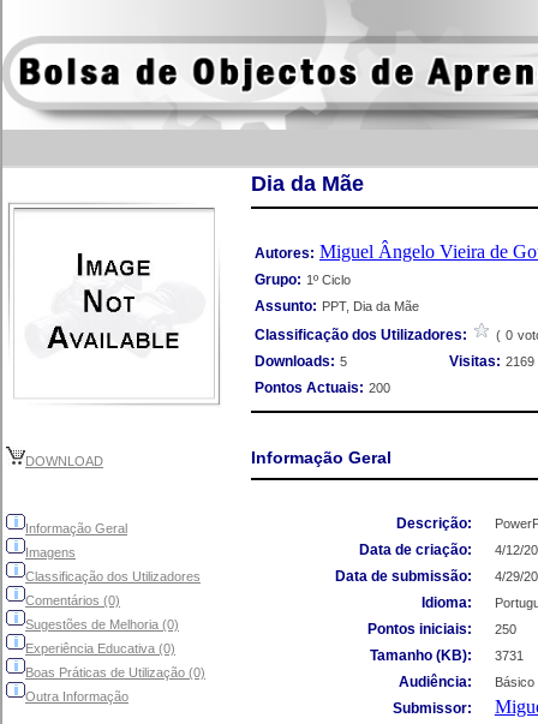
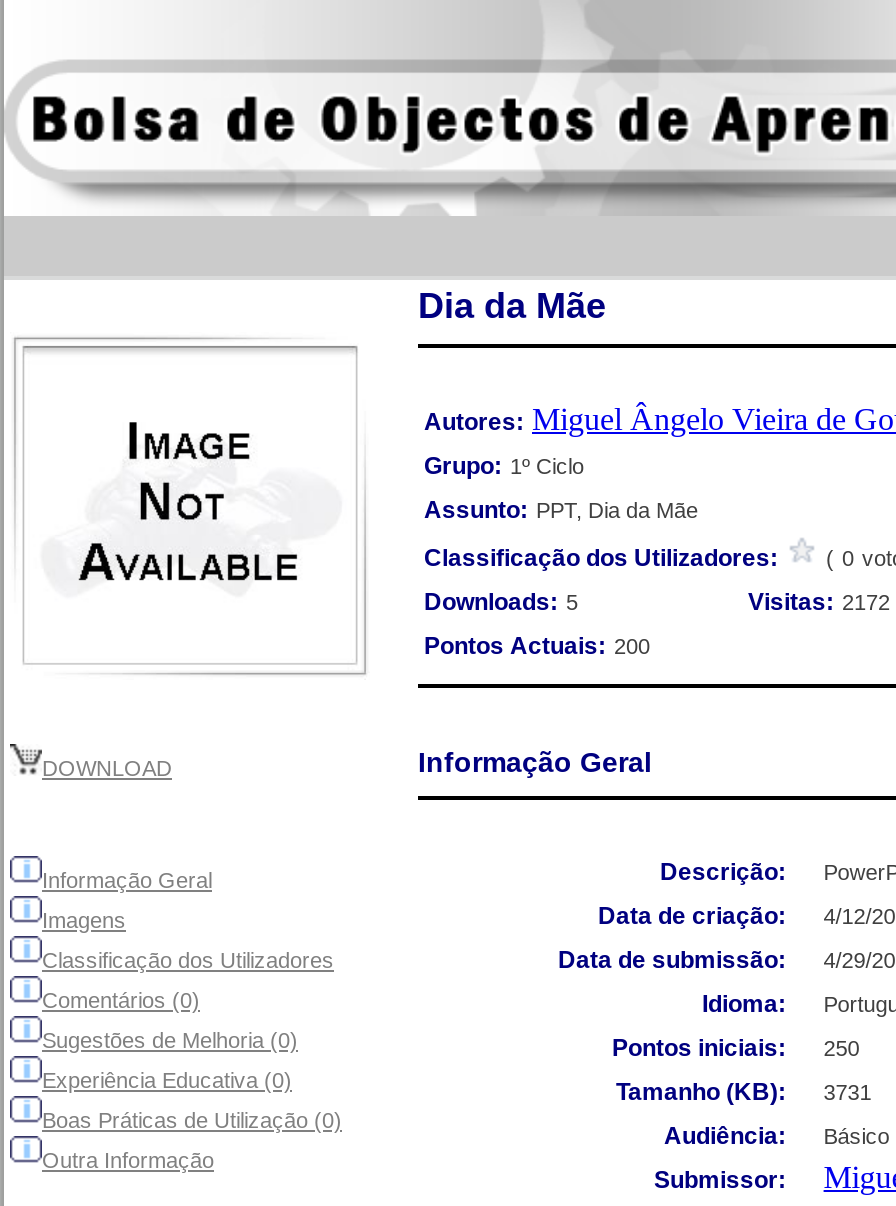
- Visitas: 2169
+ Visitas: 2172
